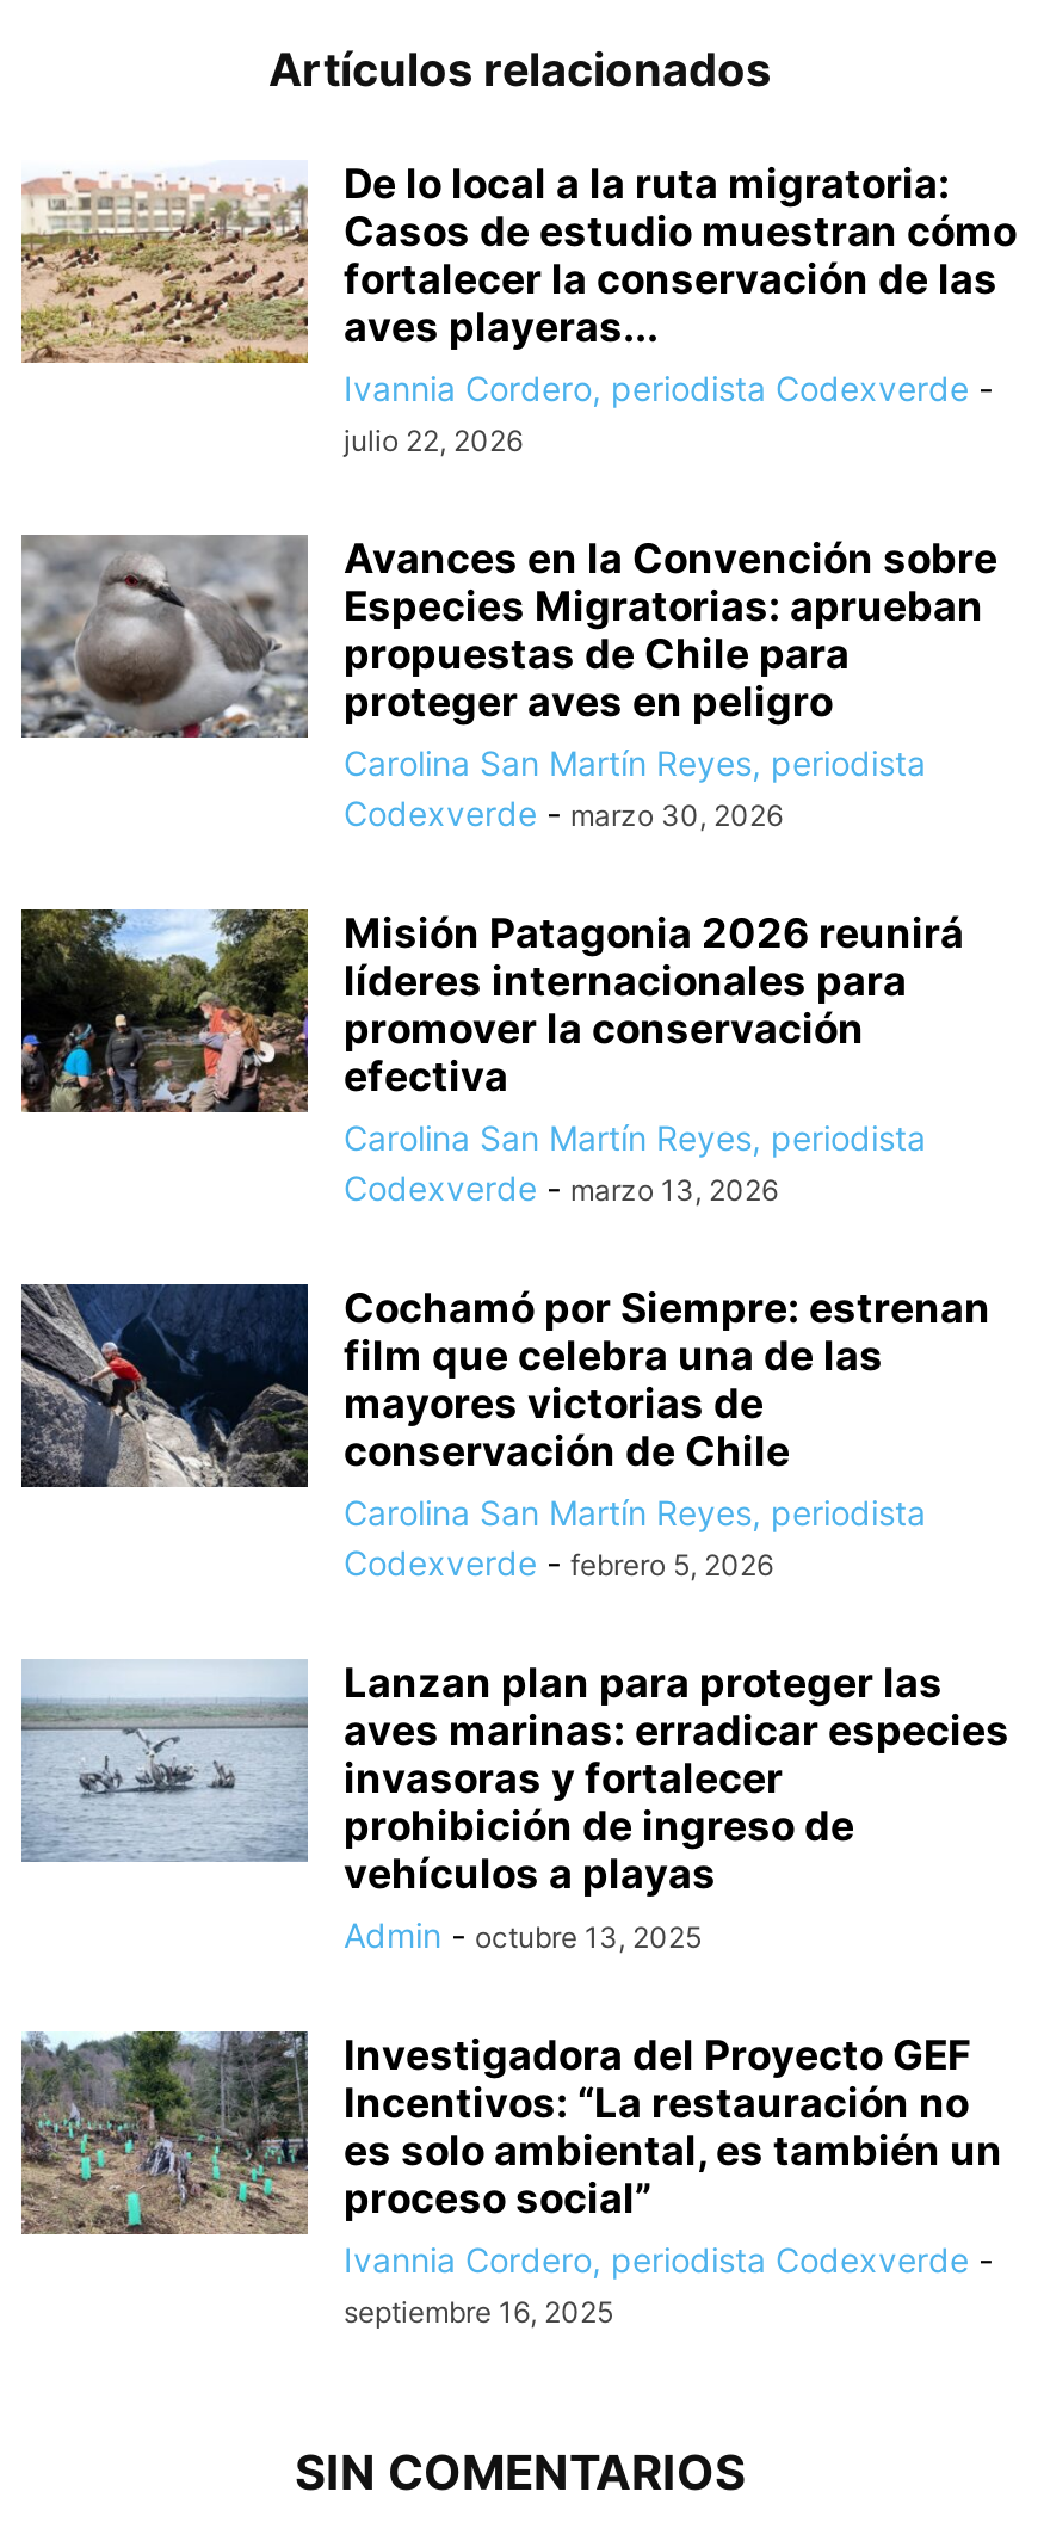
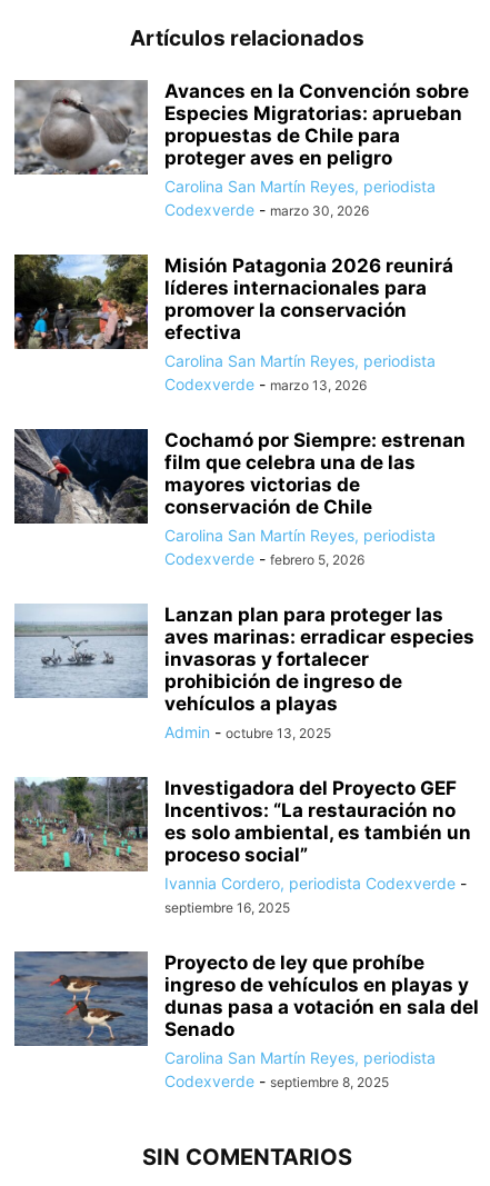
- [image]
- De lo local a la ruta migratoria:
- Casos de estudio muestran cómo
- fortalecer la conservación de las
- aves playeras...
- Ivannia Cordero, periodista Codexverde -
- julio 22, 2026

moved up: [image] | Avances en la Convención sobre | Especies Migratorias: aprueban | ... | Ivannia Cordero, periodista Codexverde - | septiembre 16, 2025

+ [image]
+ Proyecto de ley que prohíbe
+ ingreso de vehículos en playas y
+ dunas pasa a votación en sala del
+ Senado
+ Carolina San Martín Reyes, periodista
+ Codexverde - septiembre 8, 2025
